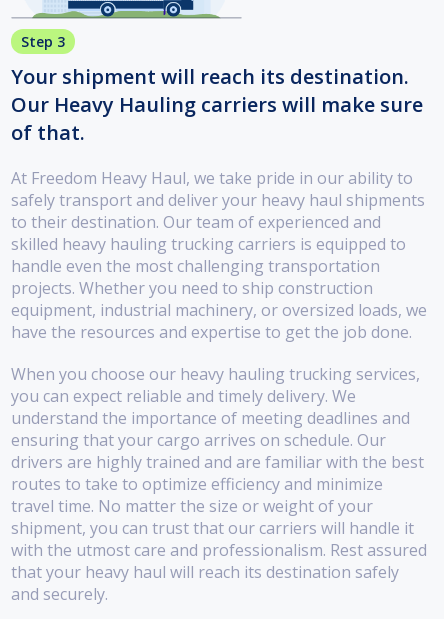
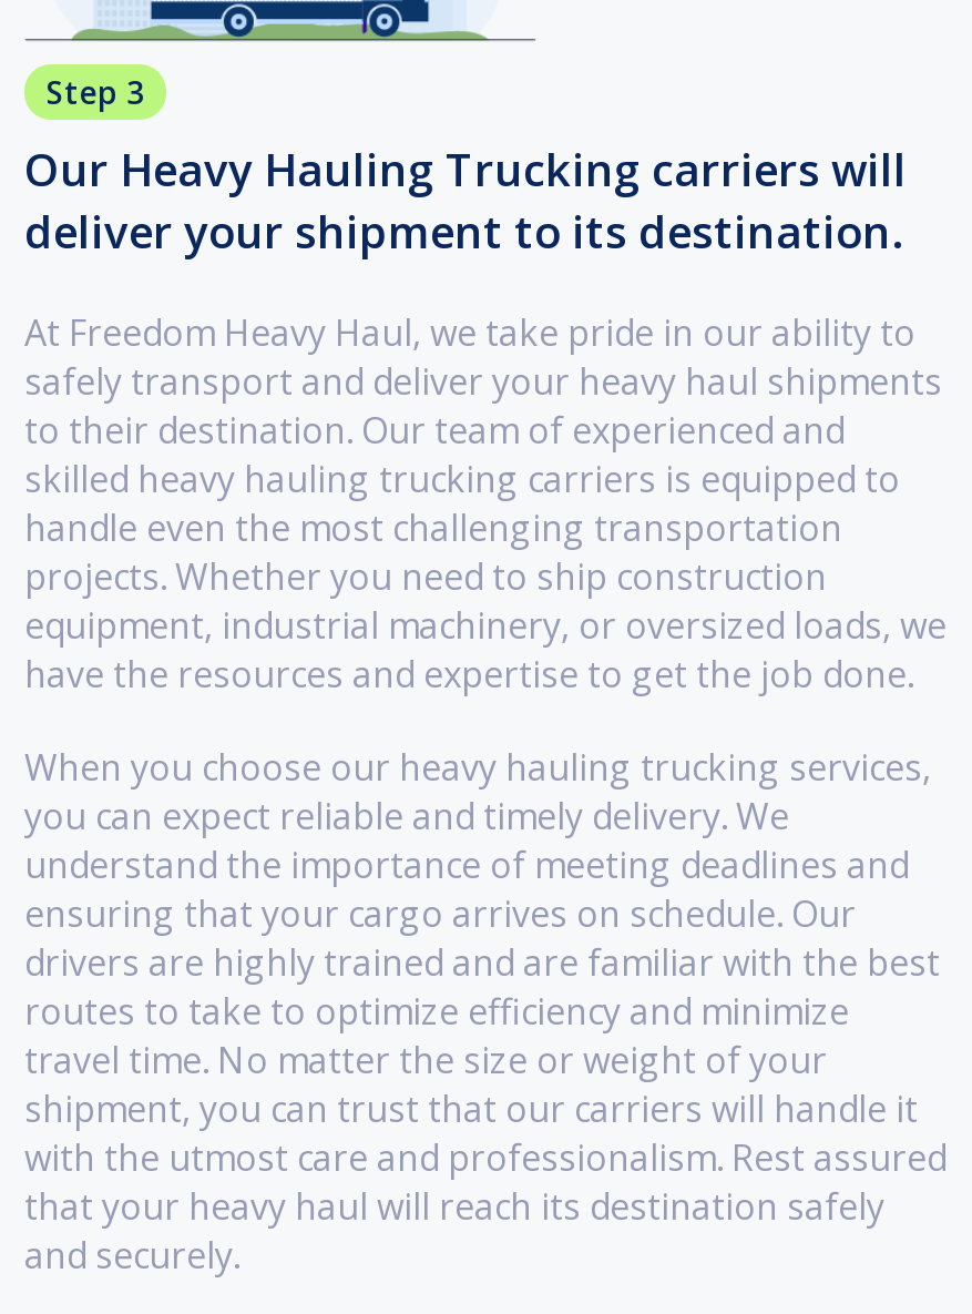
- Your shipment will reach its destination.
- Our Heavy Hauling carriers will make sure
- of that.
+ Our Heavy Hauling Trucking carriers will
+ deliver your shipment to its destination.
